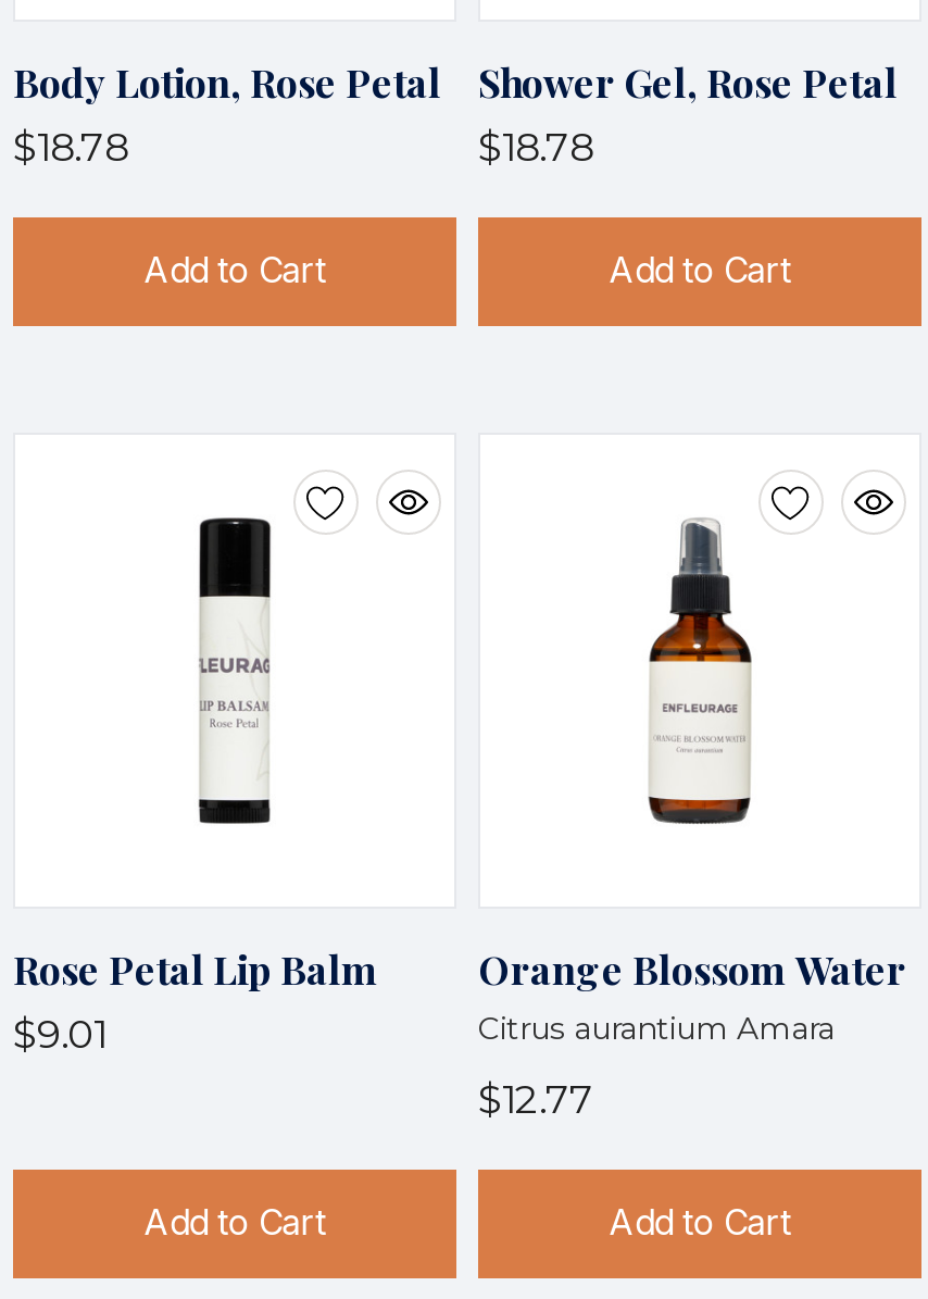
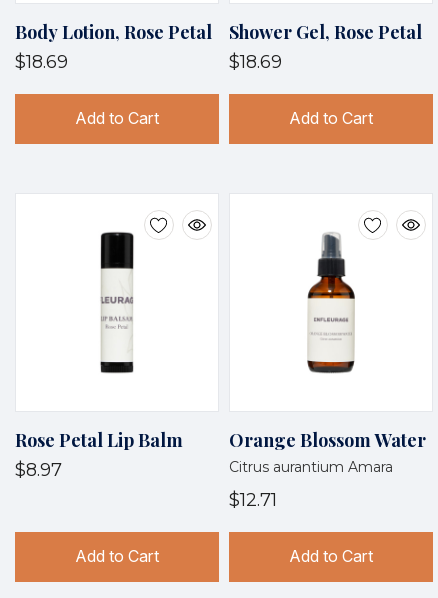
- $18.78
+ $18.69

- $18.78
+ $18.69

- $9.01
+ $8.97

- $12.77
+ $12.71
